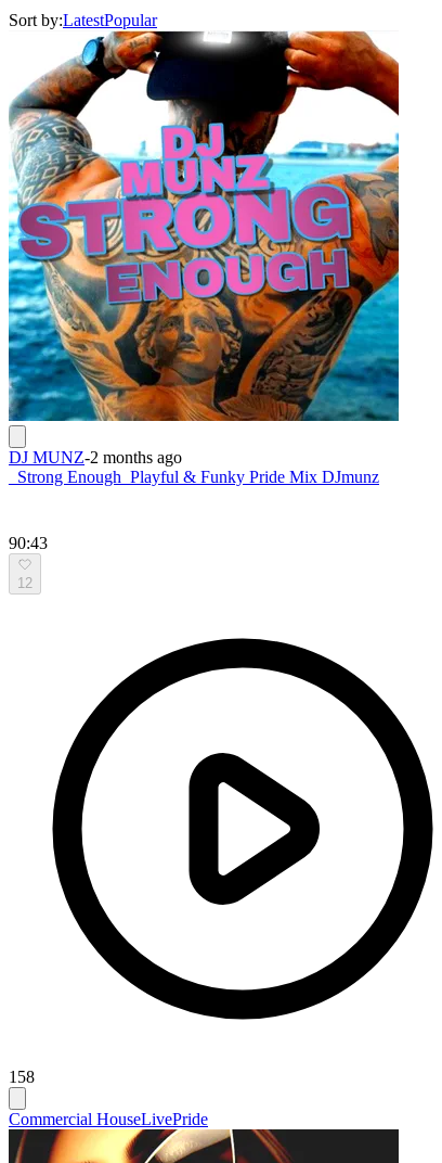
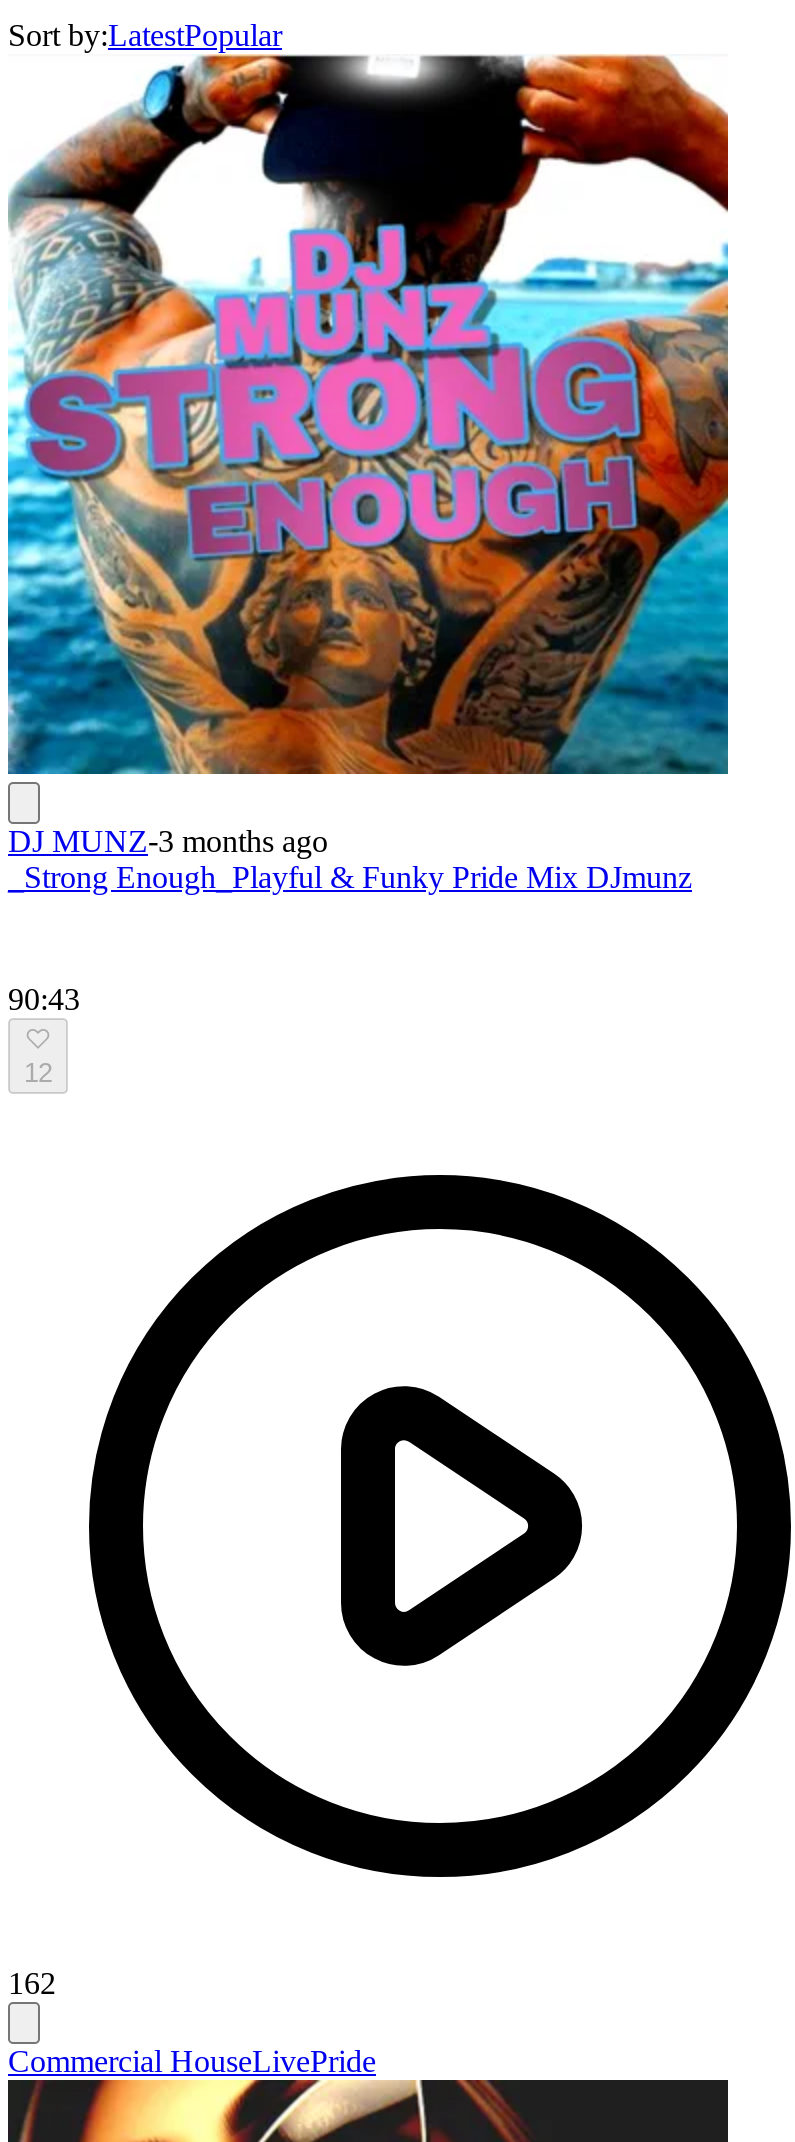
- DJ MUNZ-2 months ago
+ DJ MUNZ-3 months ago

- 158
+ 162
